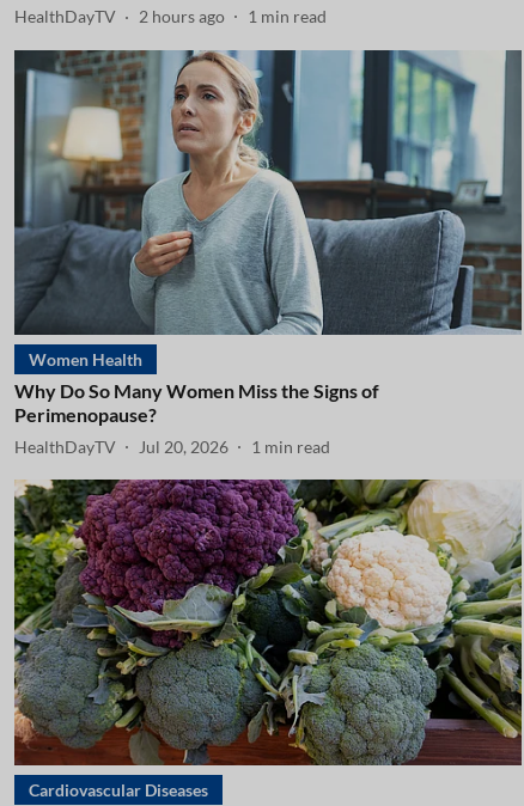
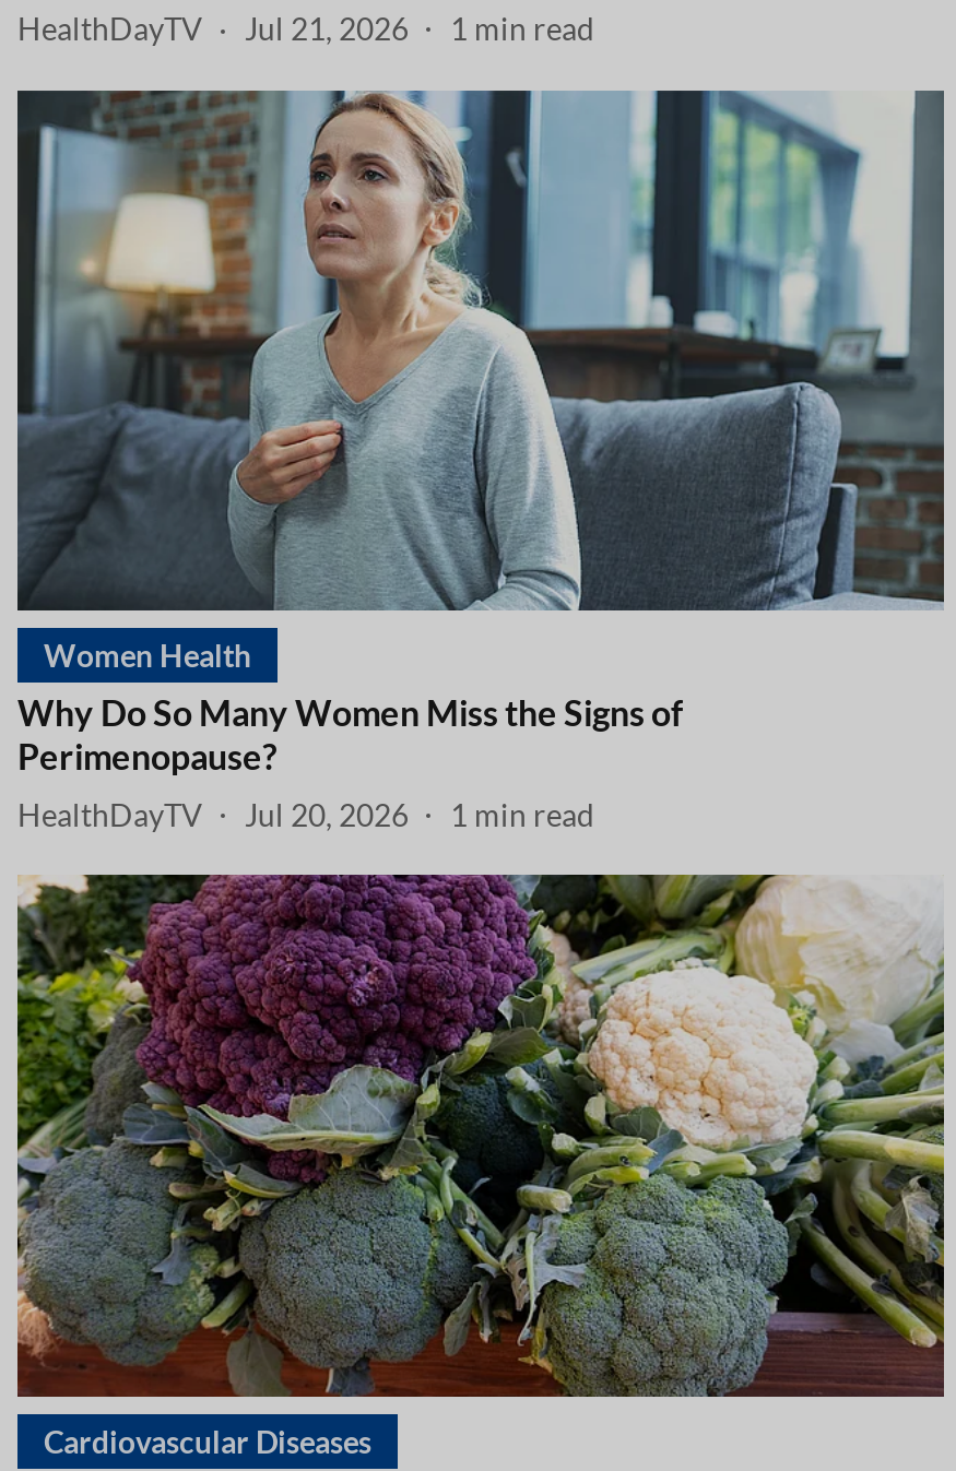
- HealthDayTV 2 hours ago 1 min read
+ HealthDayTV Jul 21, 2026 1 min read
